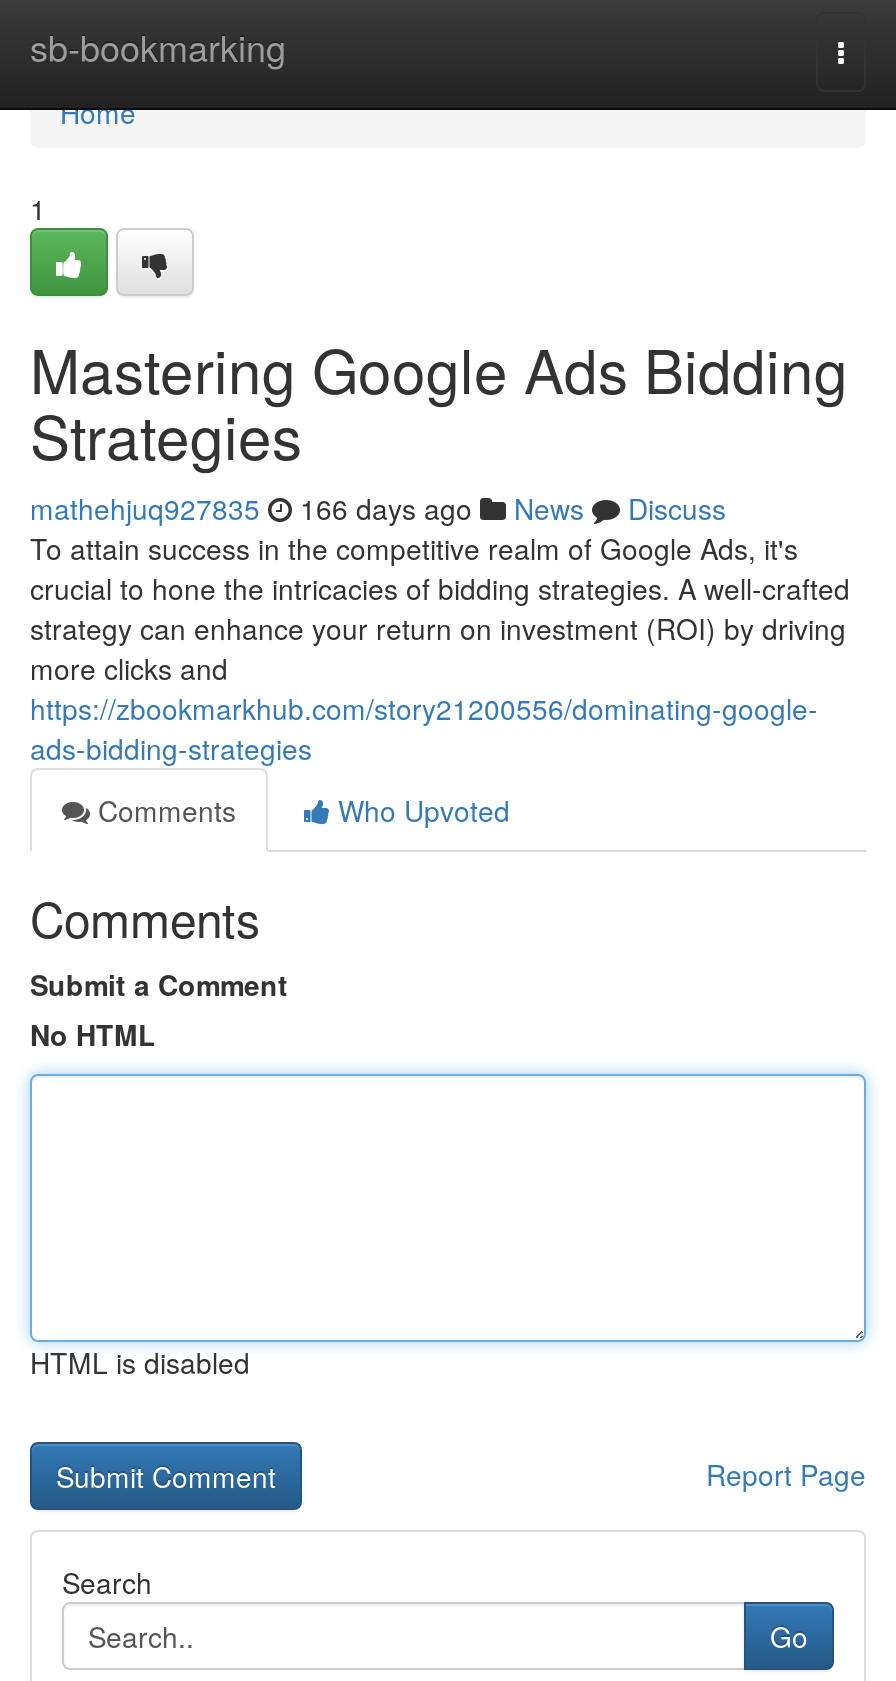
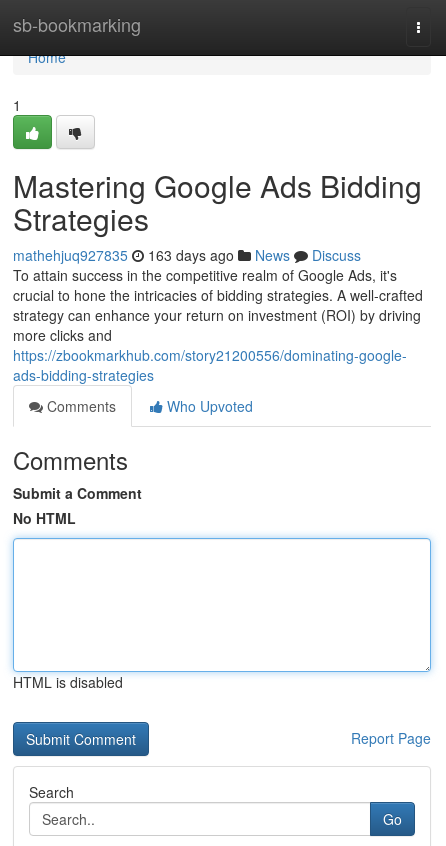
- mathehjuq927835 166 days ago News Discuss
+ mathehjuq927835 163 days ago News Discuss
